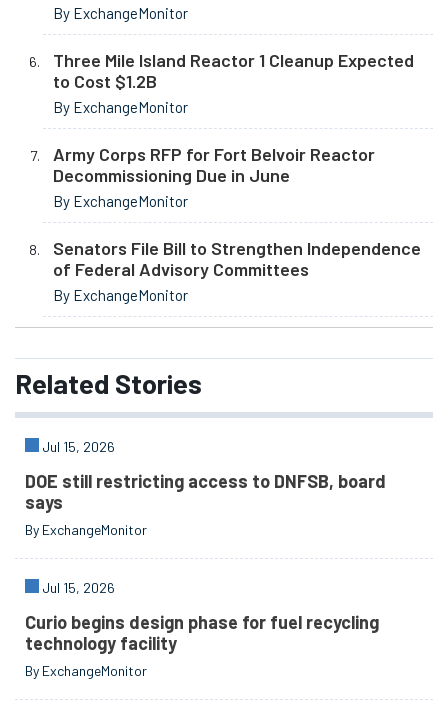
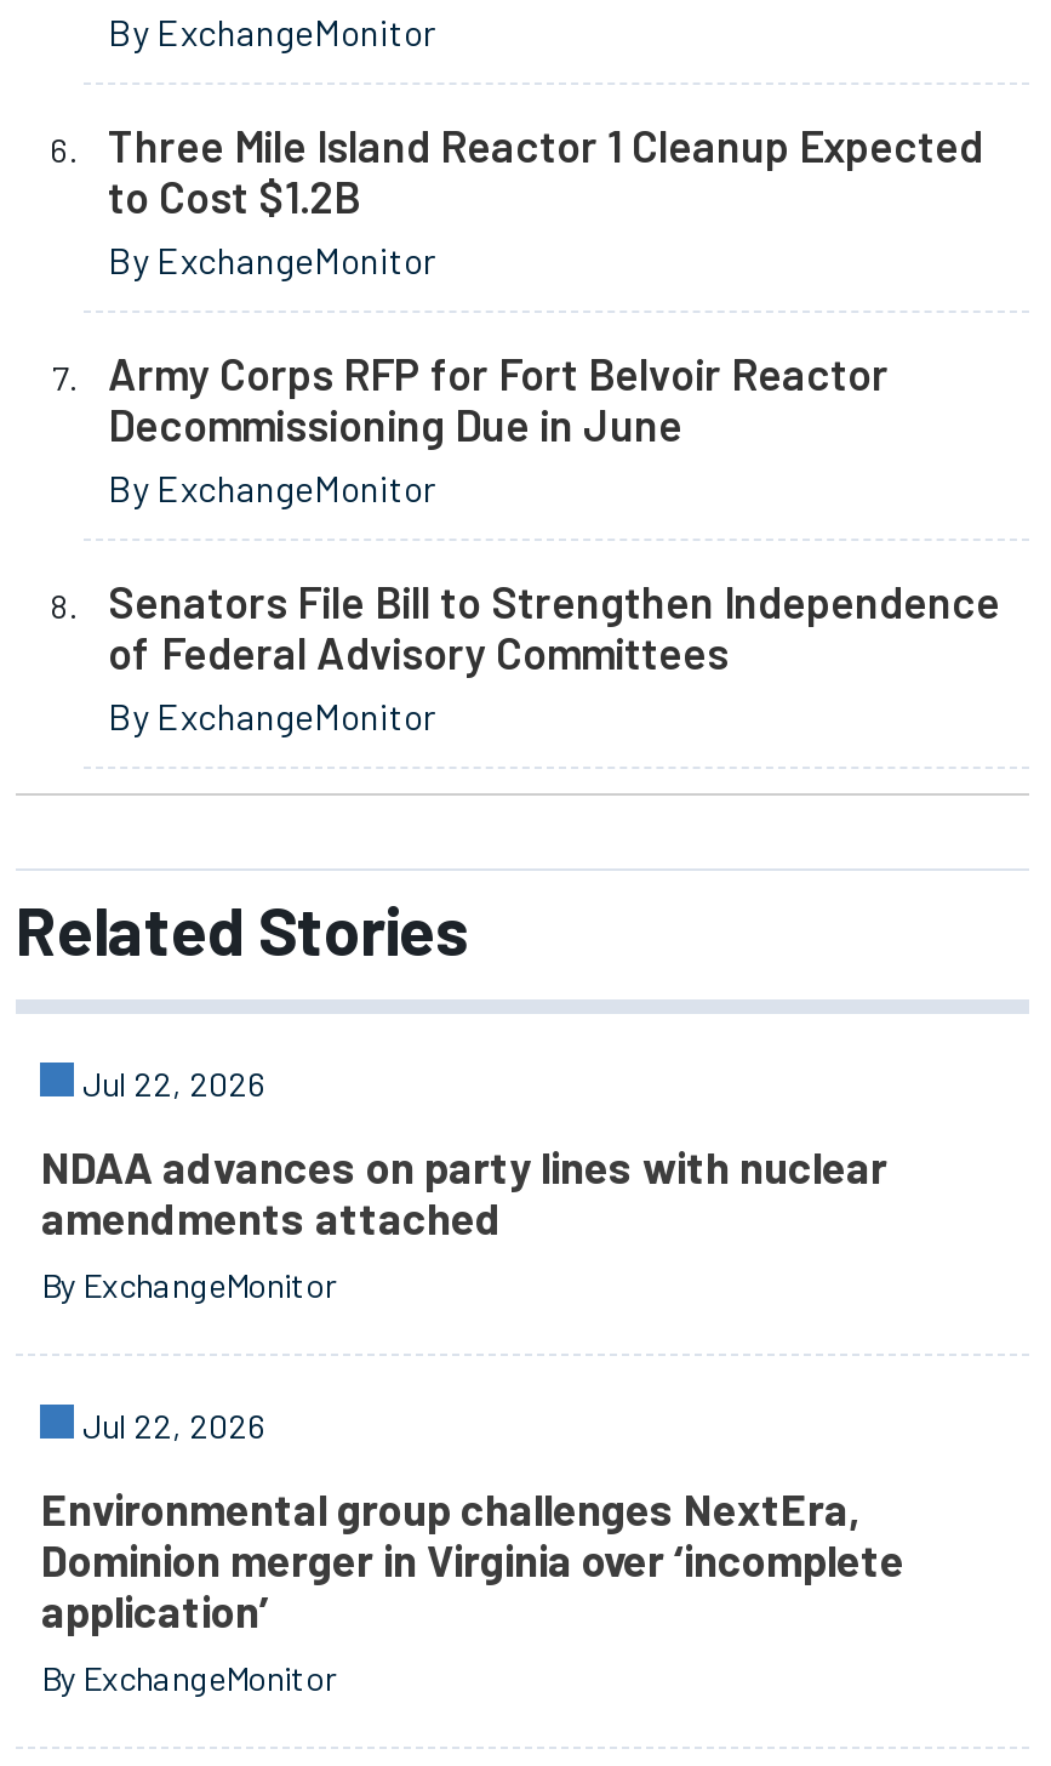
- Jul 15, 2026
+ Jul 22, 2026

- DOE still restricting access to DNFSB, board
- says
+ NDAA advances on party lines with nuclear
+ amendments attached

- Jul 15, 2026
+ Jul 22, 2026

- Curio begins design phase for fuel recycling
- technology facility
+ Environmental group challenges NextEra,
+ Dominion merger in Virginia over ‘incomplete
+ application’
